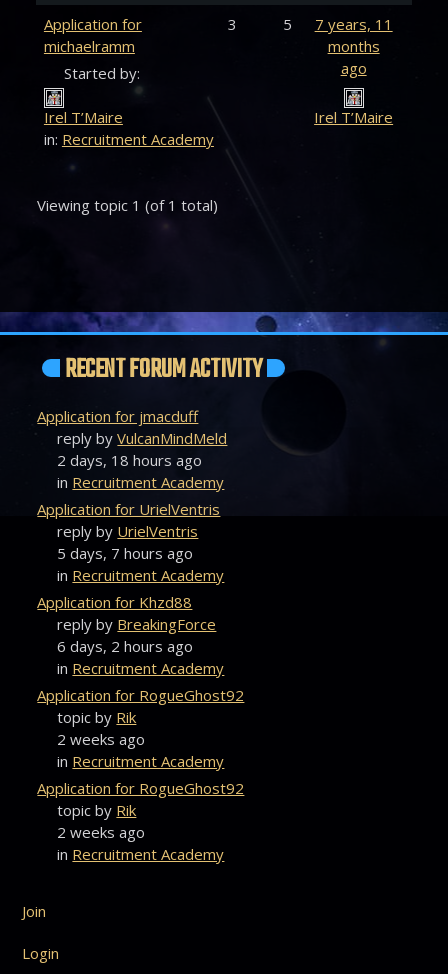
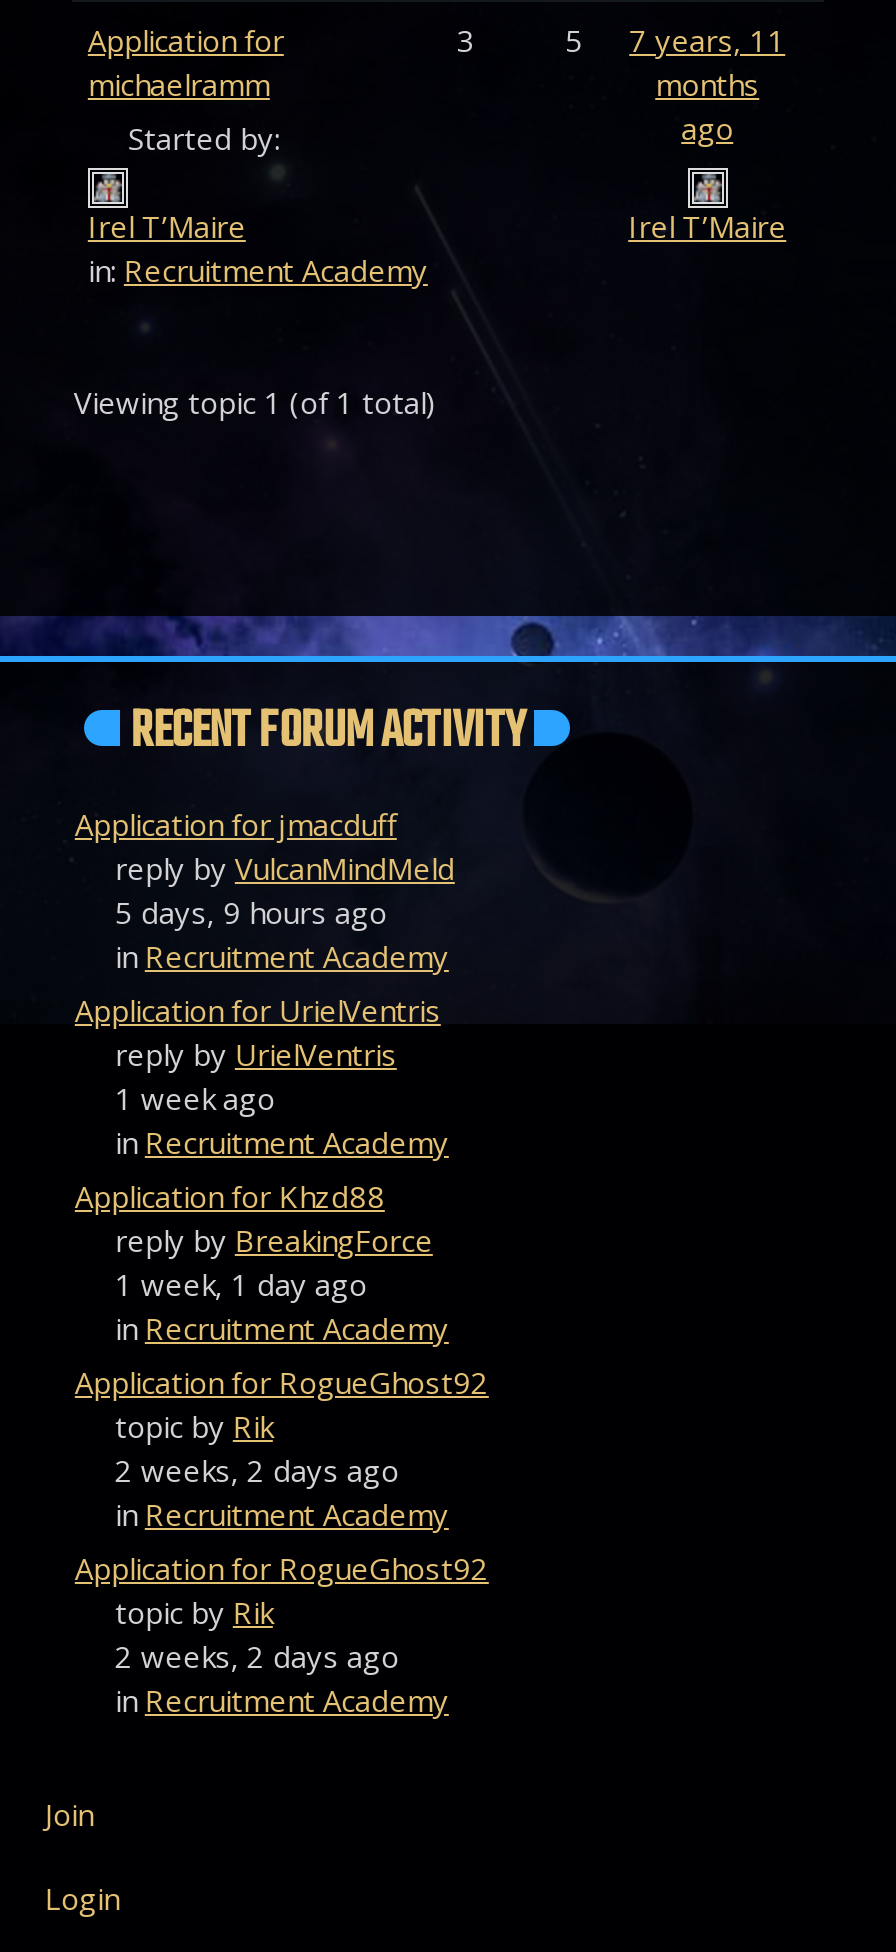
- 2 days, 18 hours ago
+ 5 days, 9 hours ago

- 5 days, 7 hours ago
+ 1 week ago

- 6 days, 2 hours ago
+ 1 week, 1 day ago

- 2 weeks ago
+ 2 weeks, 2 days ago

- 2 weeks ago
+ 2 weeks, 2 days ago
